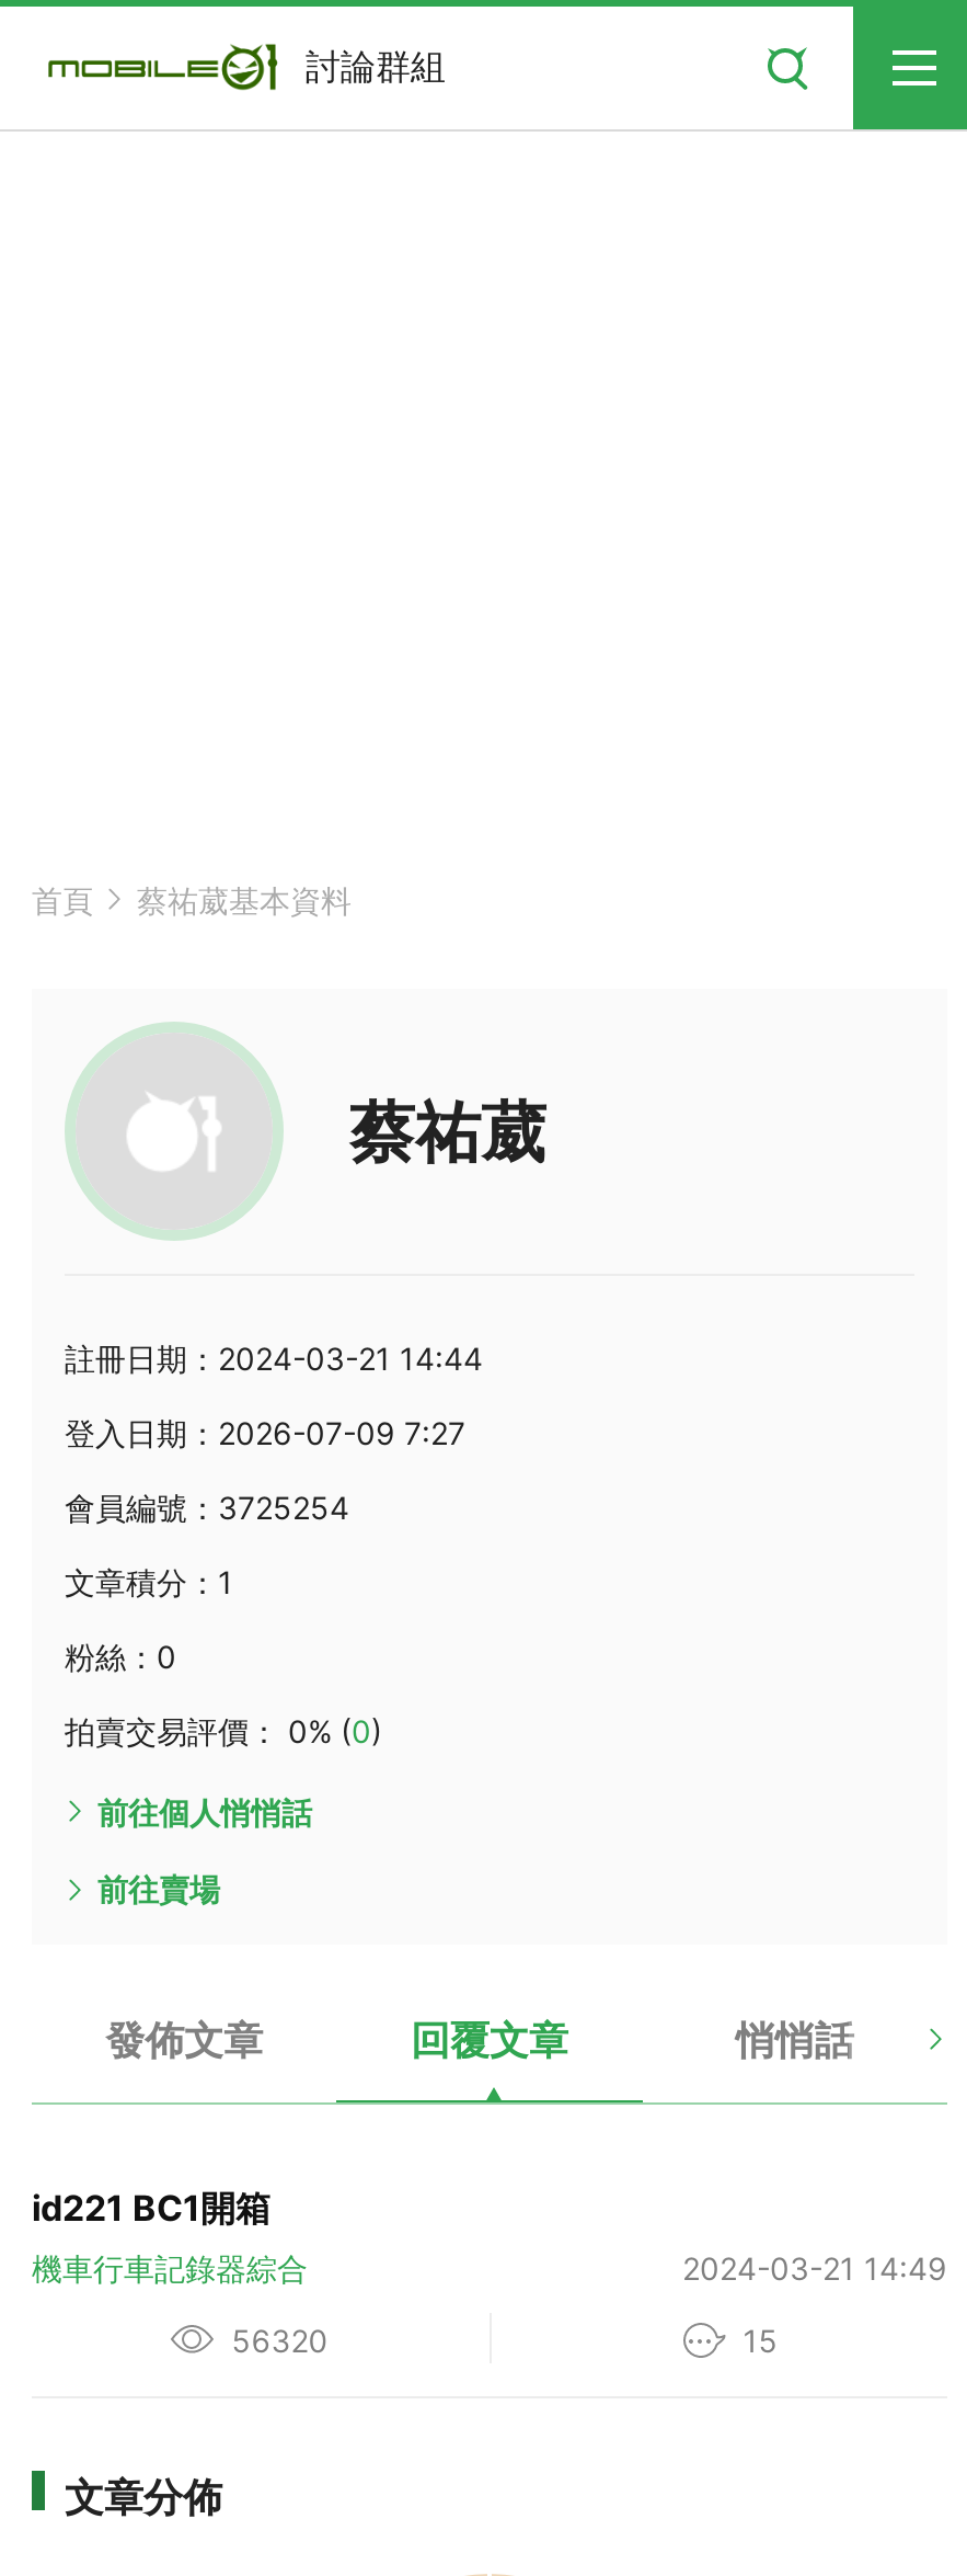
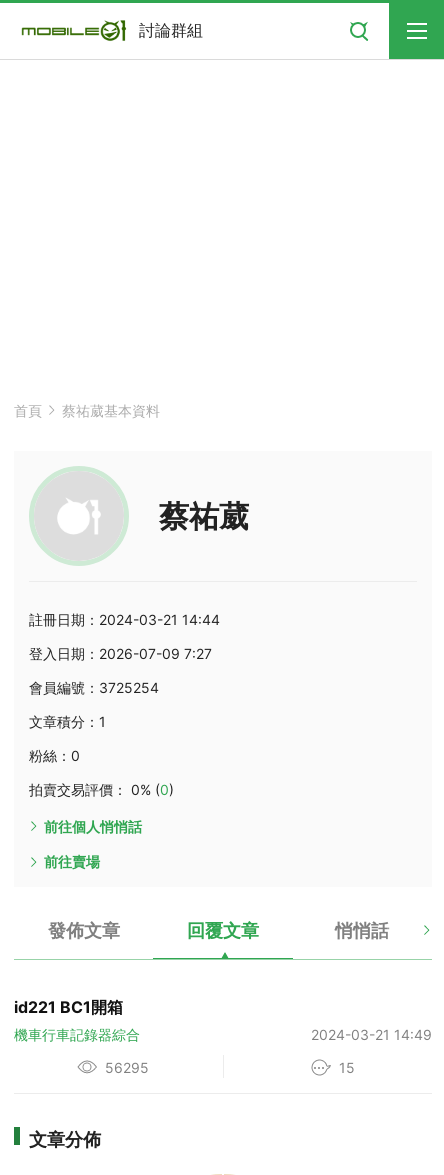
- 56320
+ 56295
